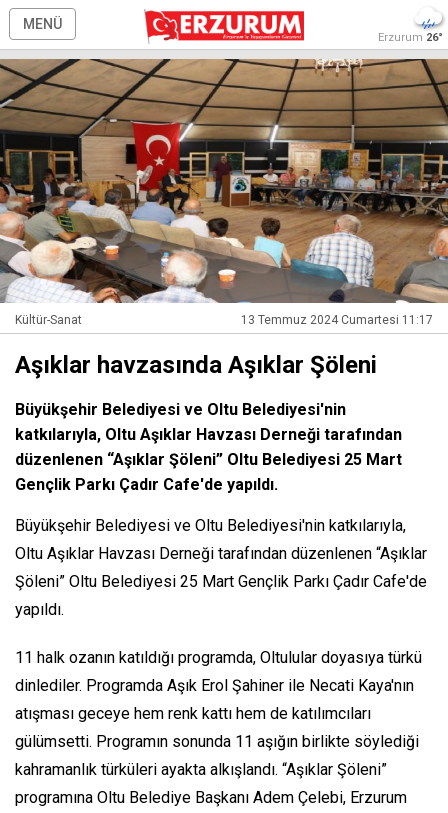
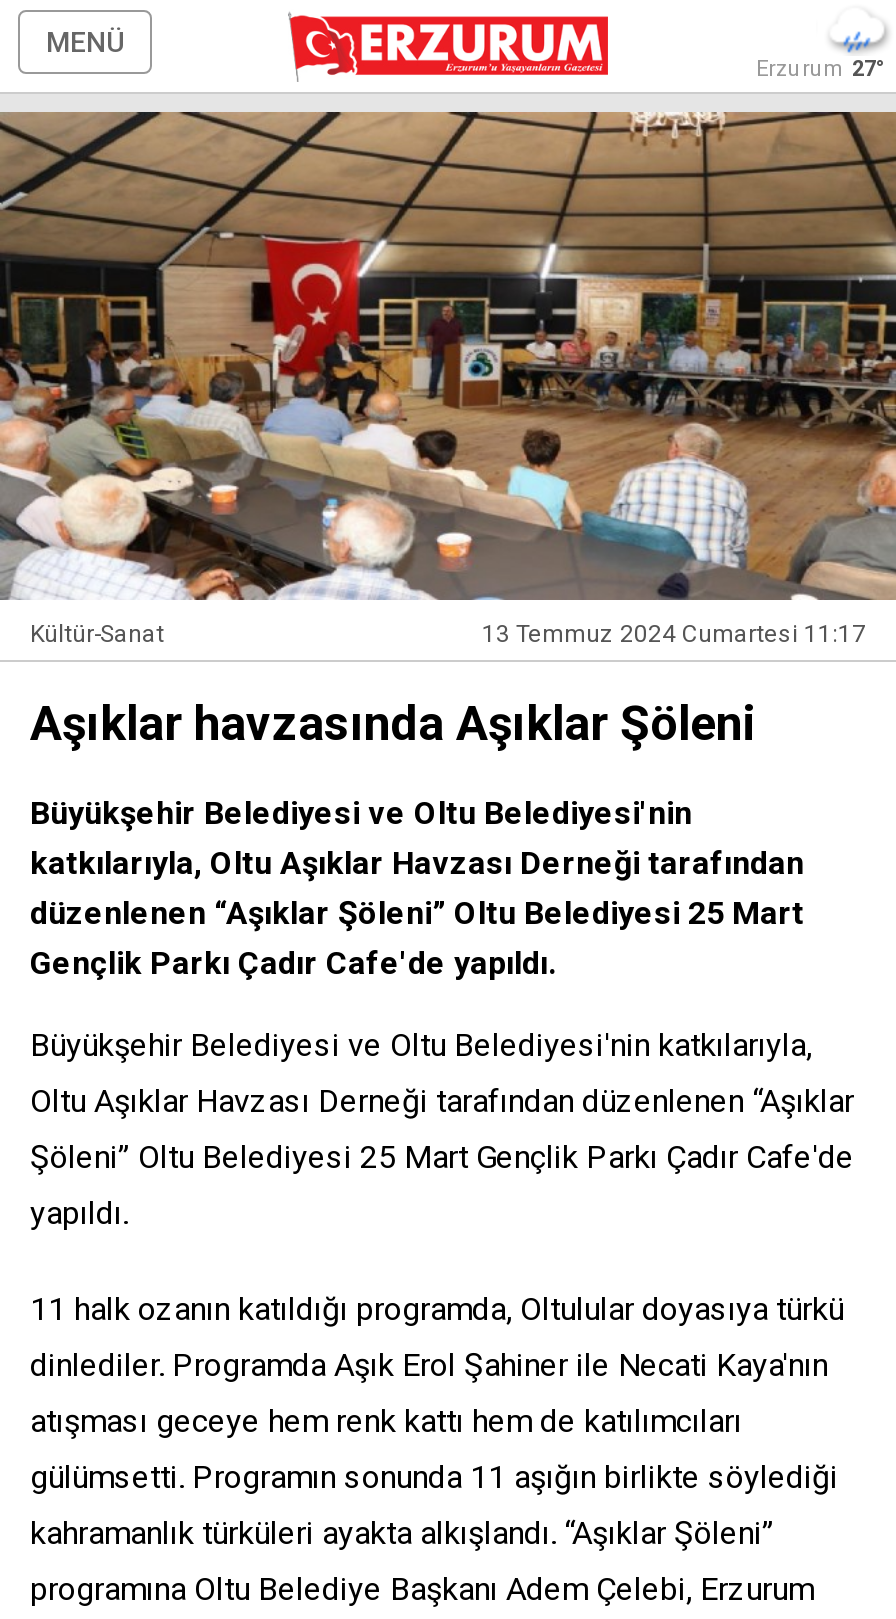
- Erzurum 26°
+ Erzurum 27°
